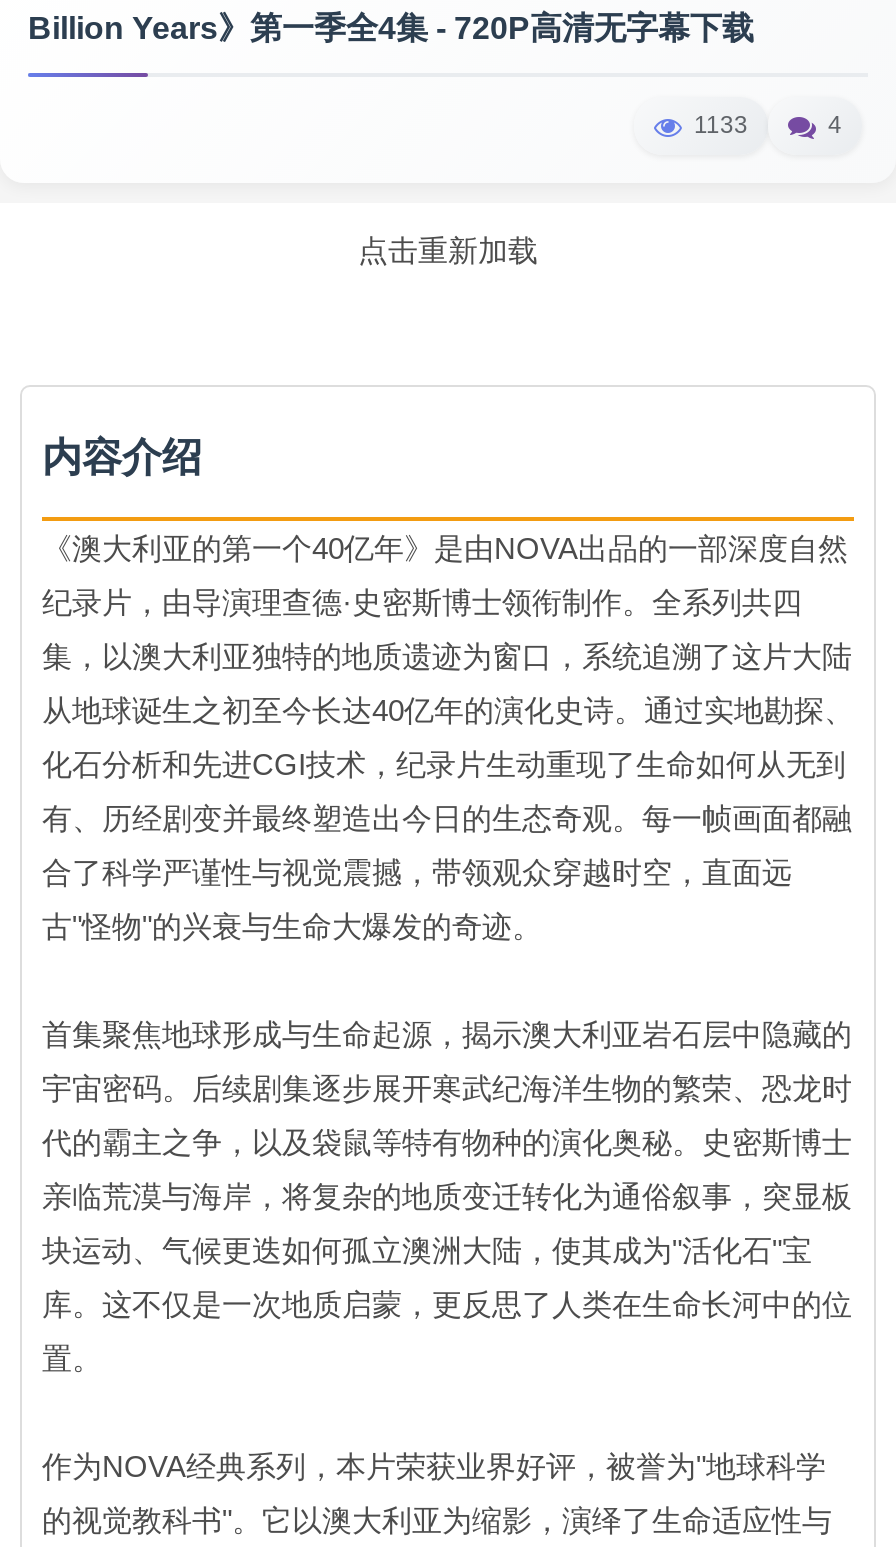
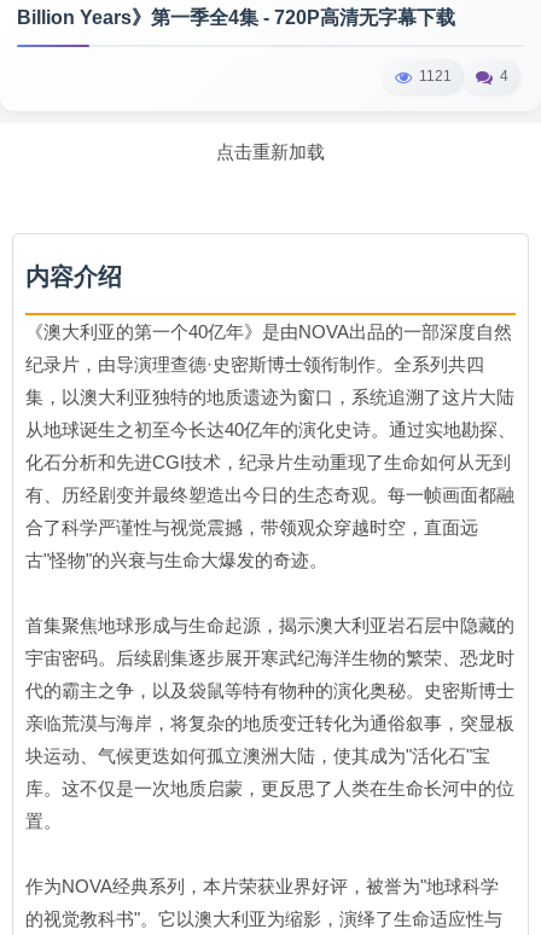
- 1133
+ 1121
